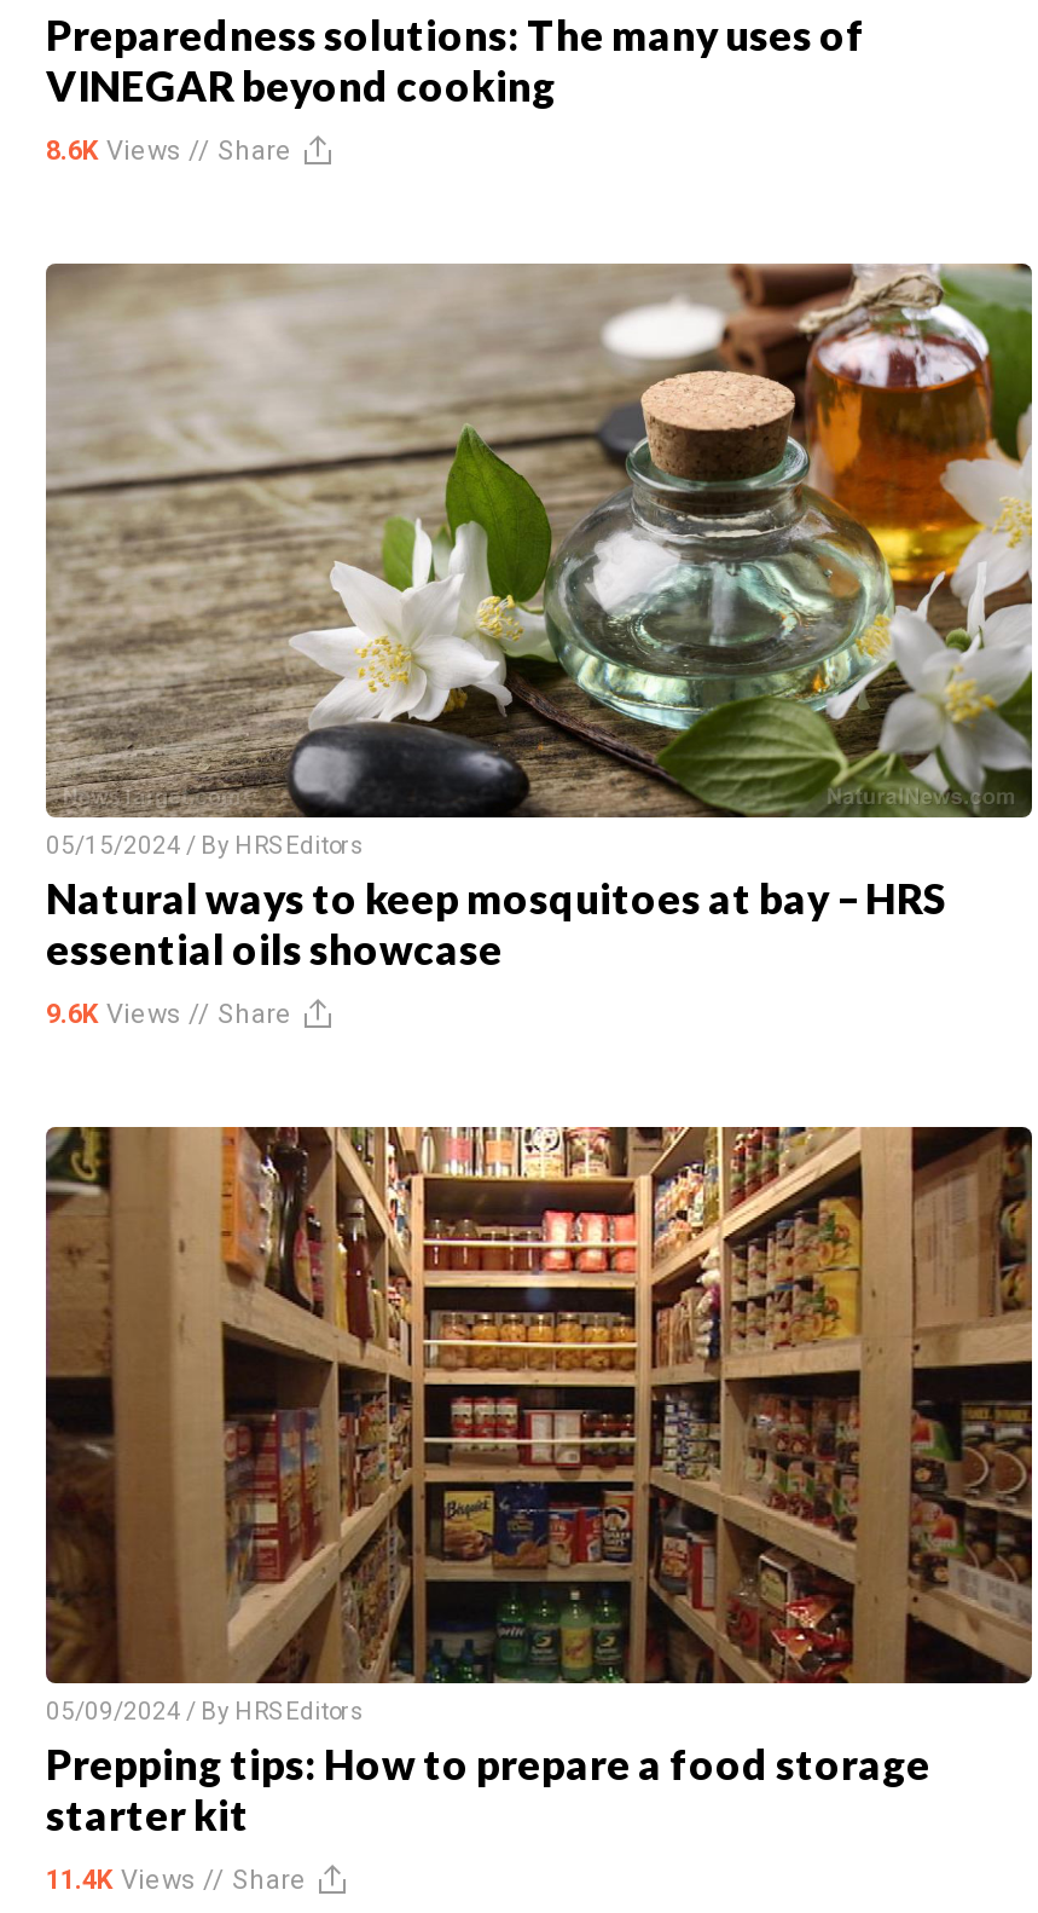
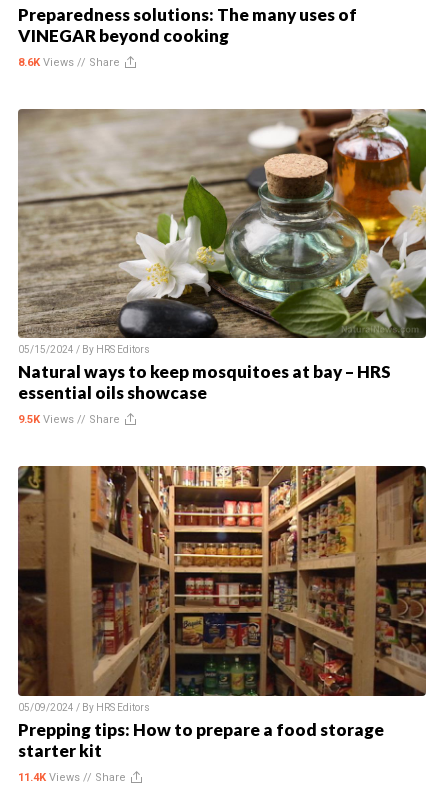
- 9.6K Views // Share
+ 9.5K Views // Share
